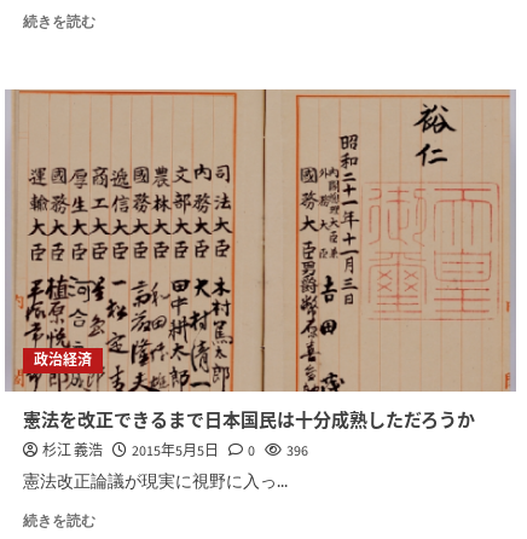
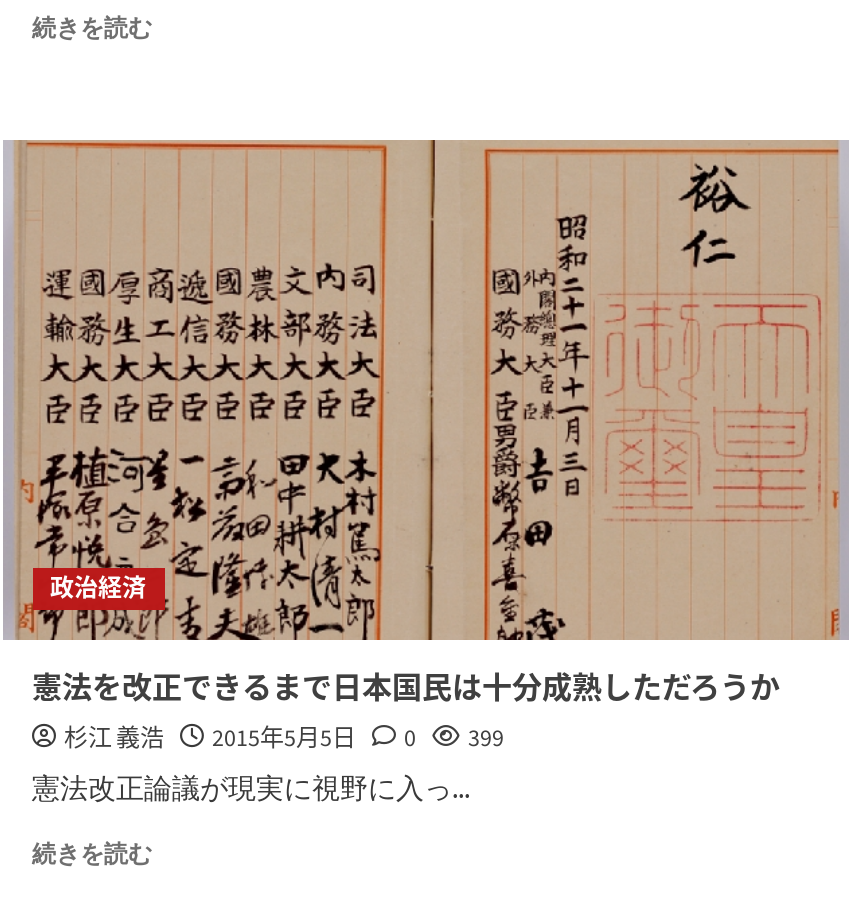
- 杉江 義浩 2015年5月5日 0 396
+ 杉江 義浩 2015年5月5日 0 399
